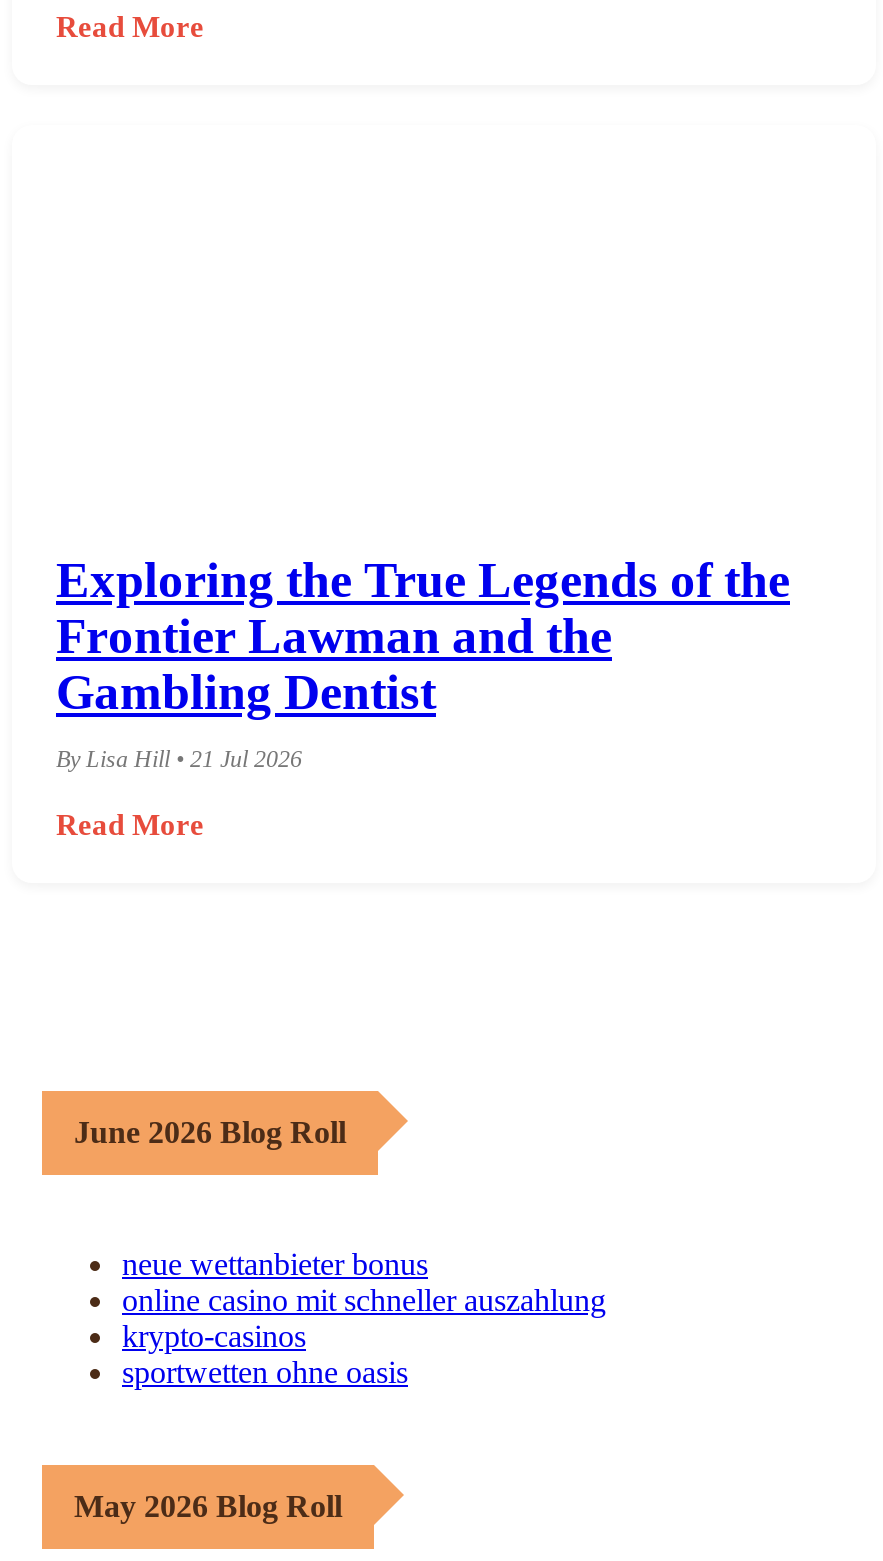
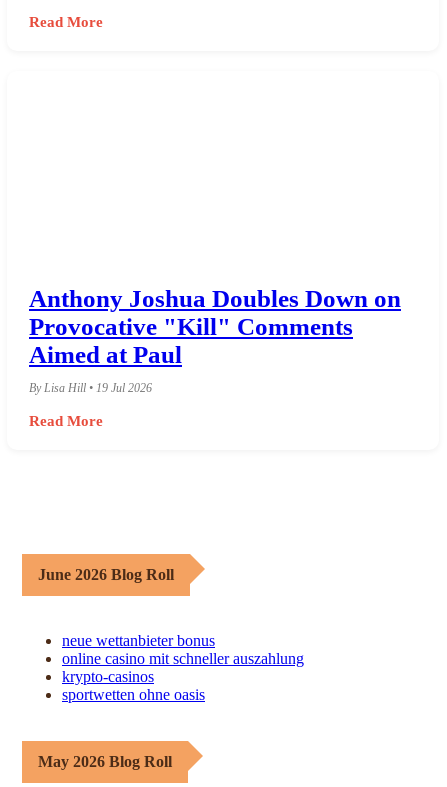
- Exploring the True Legends of the
- Frontier Lawman and the
- Gambling Dentist
+ Anthony Joshua Doubles Down on
+ Provocative "Kill" Comments
+ Aimed at Paul

- By Lisa Hill • 21 Jul 2026
+ By Lisa Hill • 19 Jul 2026
